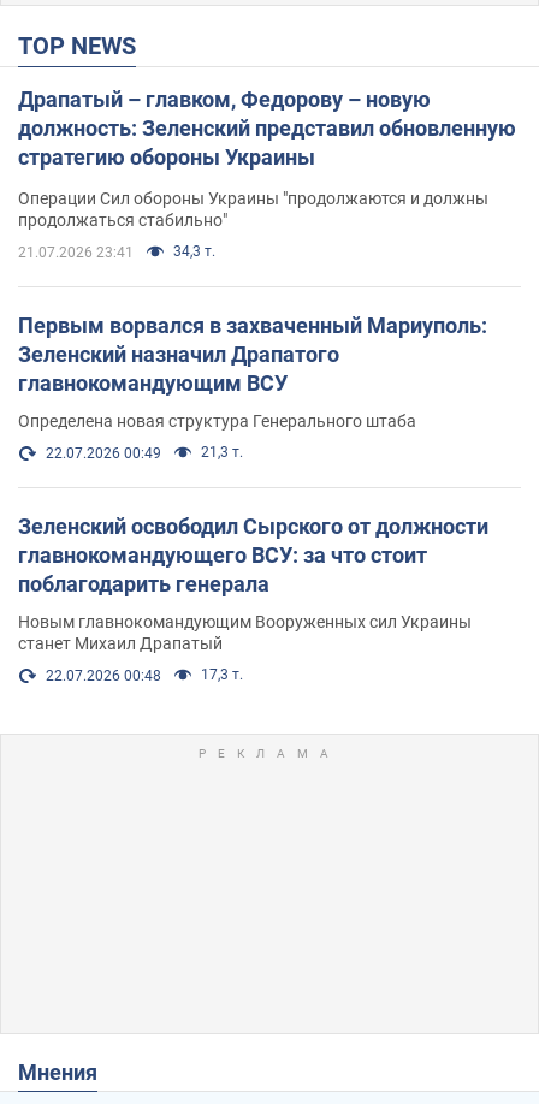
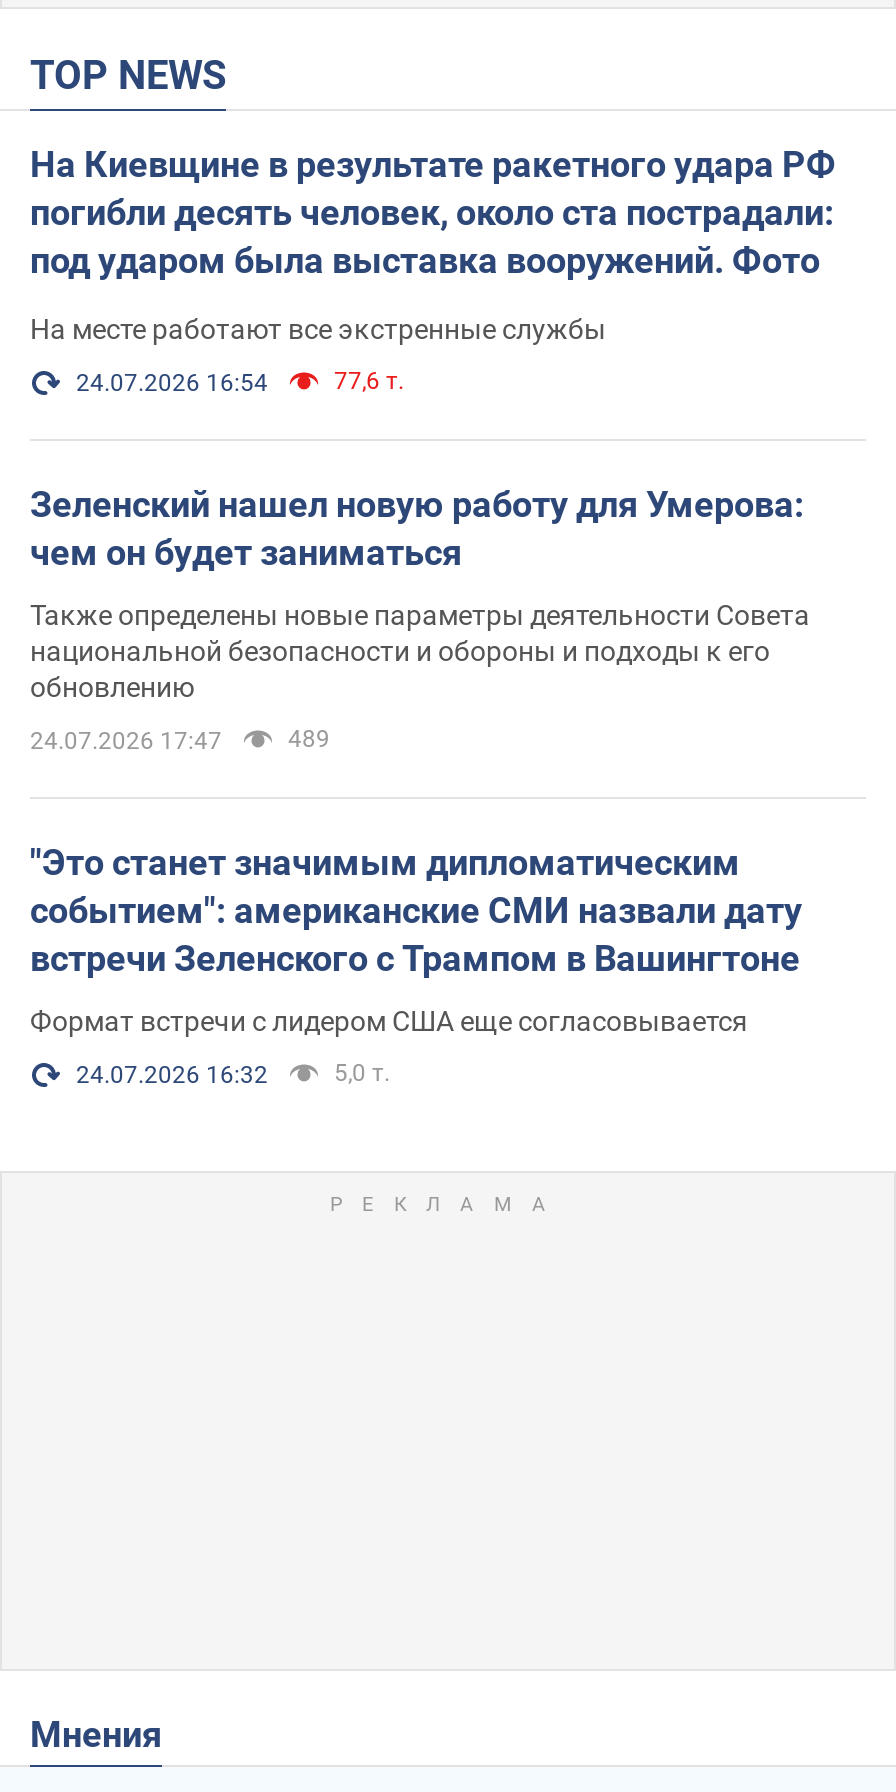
- Драпатый – главком, Федорову – новую
- должность: Зеленский представил обновленную
- стратегию обороны Украины
+ На Киевщине в результате ракетного удара РФ
+ погибли десять человек, около ста пострадали:
+ под ударом была выставка вооружений. Фото

- Операции Сил обороны Украины "продолжаются и должны
- продолжаться стабильно"
+ На месте работают все экстренные службы

- 21.07.2026 23:41
- 34,3 т.
+ 24.07.2026 16:54
+ 77,6 т.

- Первым ворвался в захваченный Мариуполь:
- Зеленский назначил Драпатого
- главнокомандующим ВСУ
+ Зеленский нашел новую работу для Умерова:
+ чем он будет заниматься

- Определена новая структура Генерального штаба
+ Также определены новые параметры деятельности Совета
+ национальной безопасности и обороны и подходы к его
+ обновлению

- 22.07.2026 00:49
- 21,3 т.
+ 24.07.2026 17:47
+ 489

- Зеленский освободил Сырского от должности
- главнокомандующего ВСУ: за что стоит
- поблагодарить генерала
+ "Это станет значимым дипломатическим
+ событием": американские СМИ назвали дату
+ встречи Зеленского с Трампом в Вашингтоне

- Новым главнокомандующим Вооруженных сил Украины
- станет Михаил Драпатый
+ Формат встречи с лидером США еще согласовывается

- 22.07.2026 00:48
- 17,3 т.
+ 24.07.2026 16:32
+ 5,0 т.
